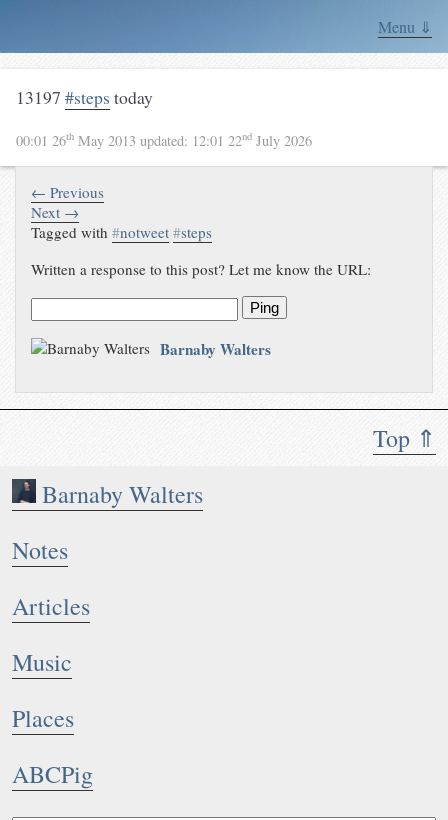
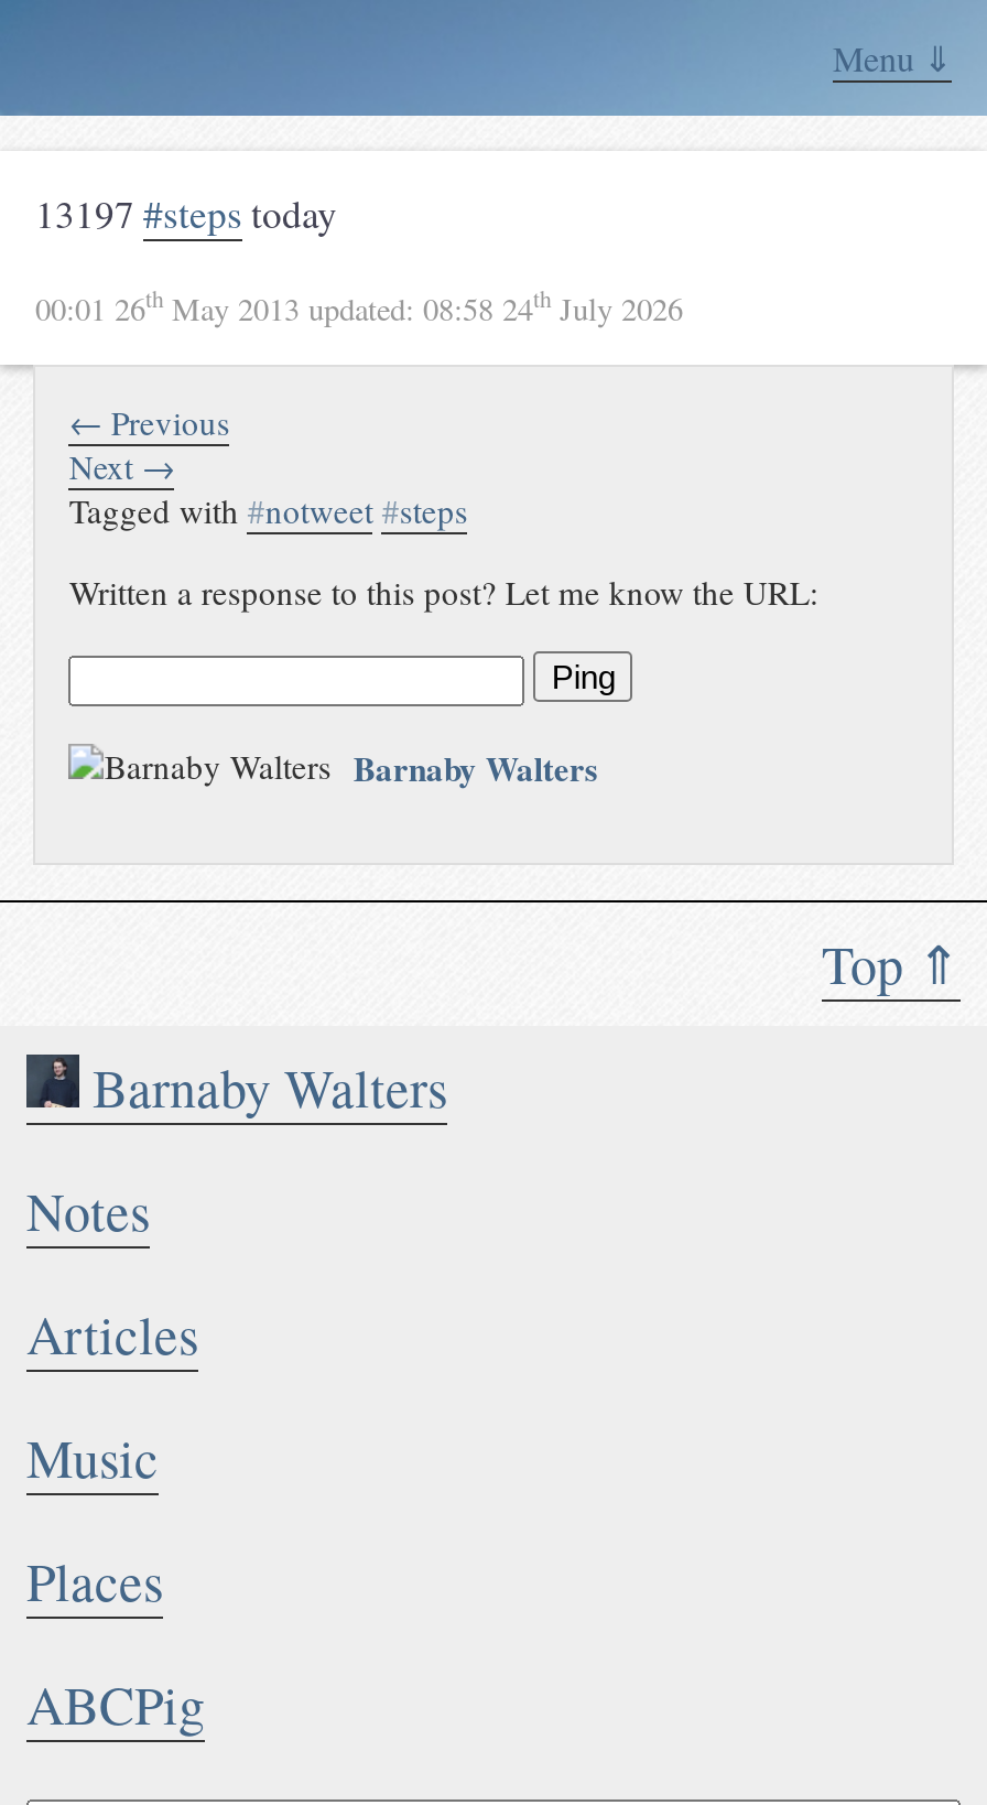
- 00:01 26th May 2013 updated: 12:01 22nd July 2026
+ 00:01 26th May 2013 updated: 08:58 24th July 2026
